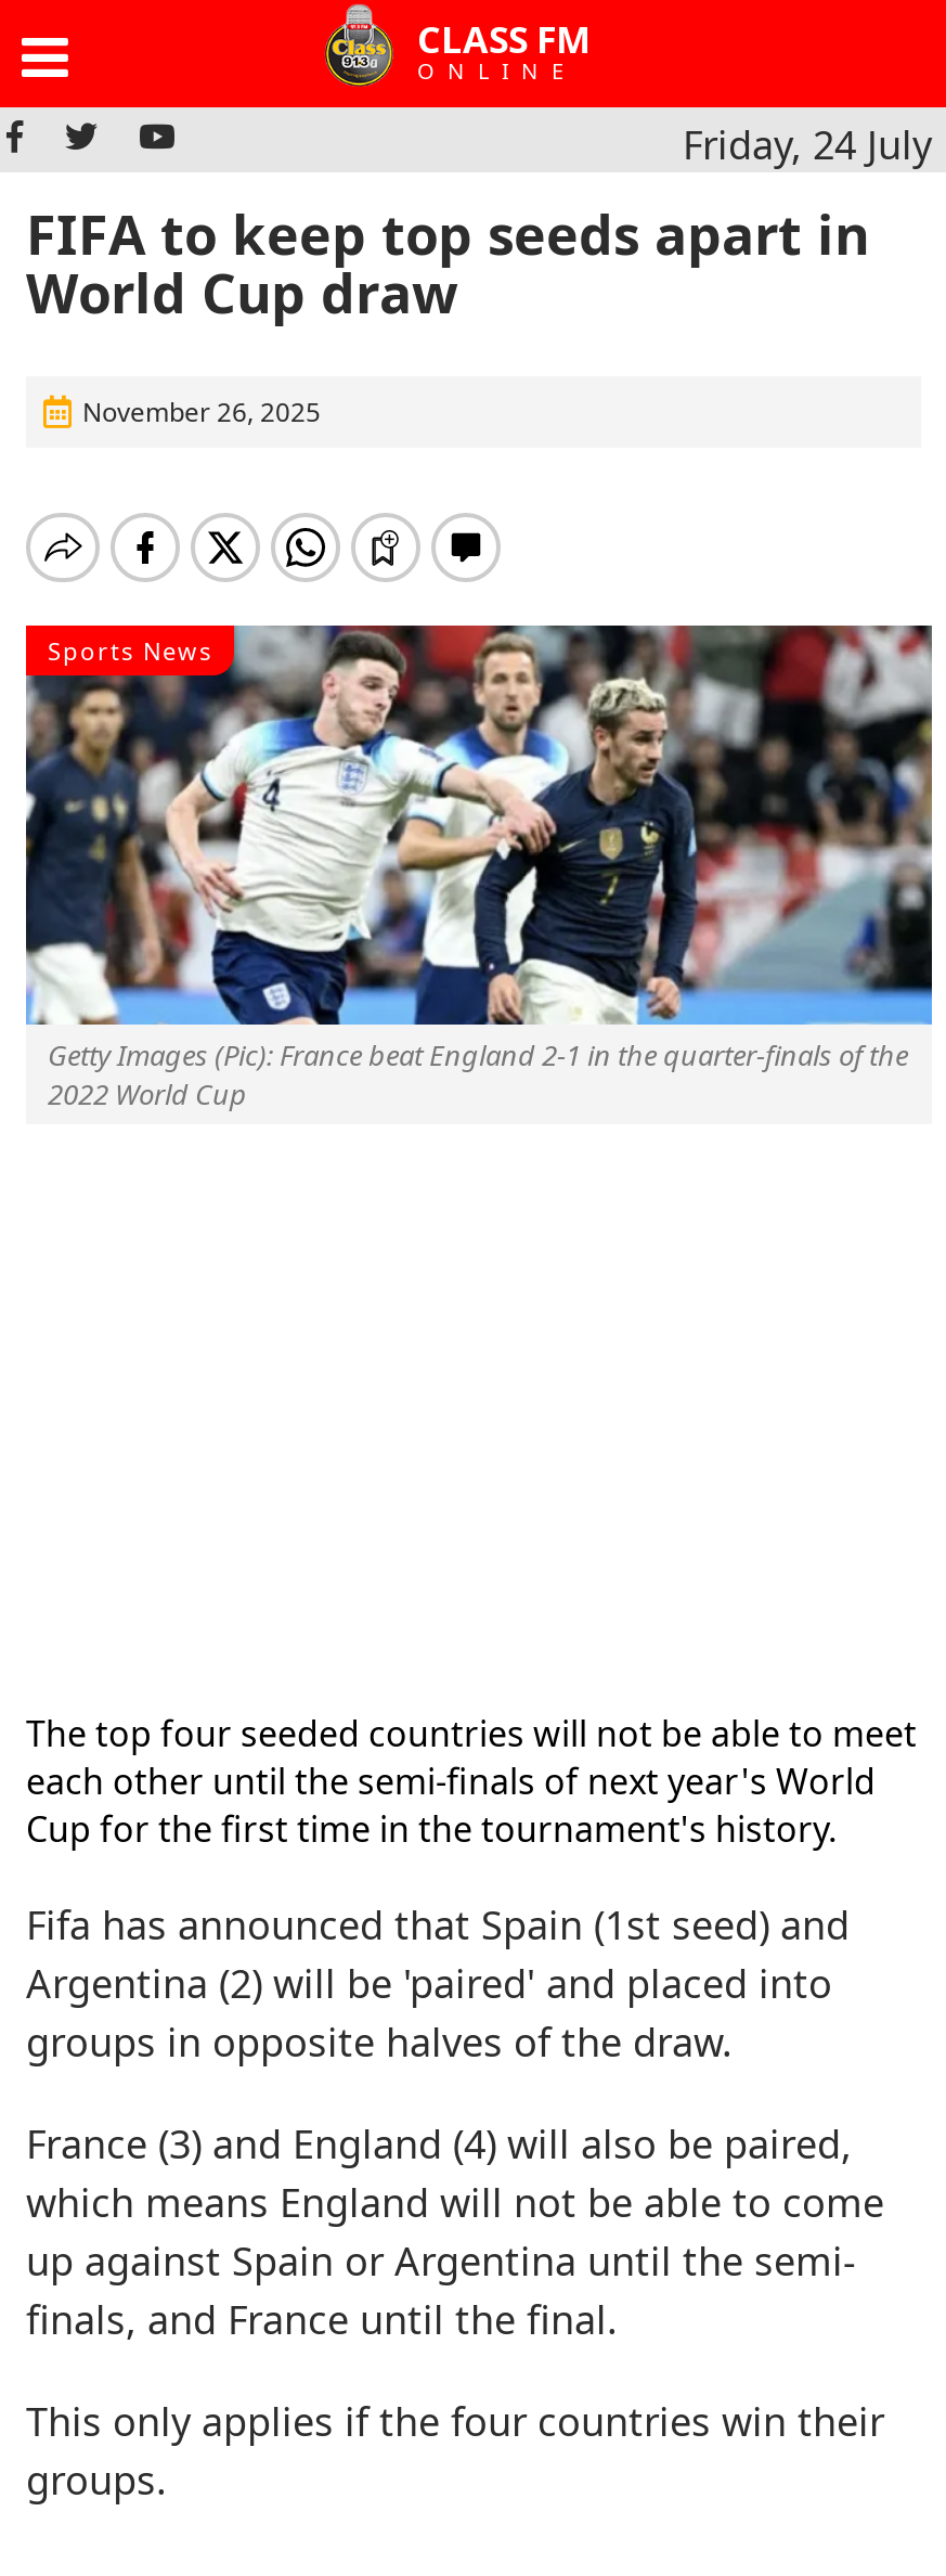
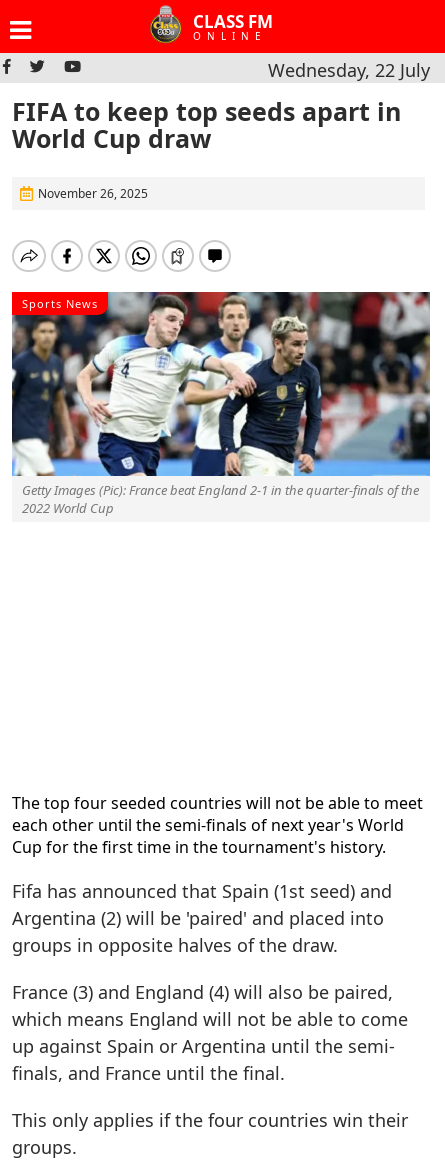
- Friday, 24 July
+ Wednesday, 22 July
